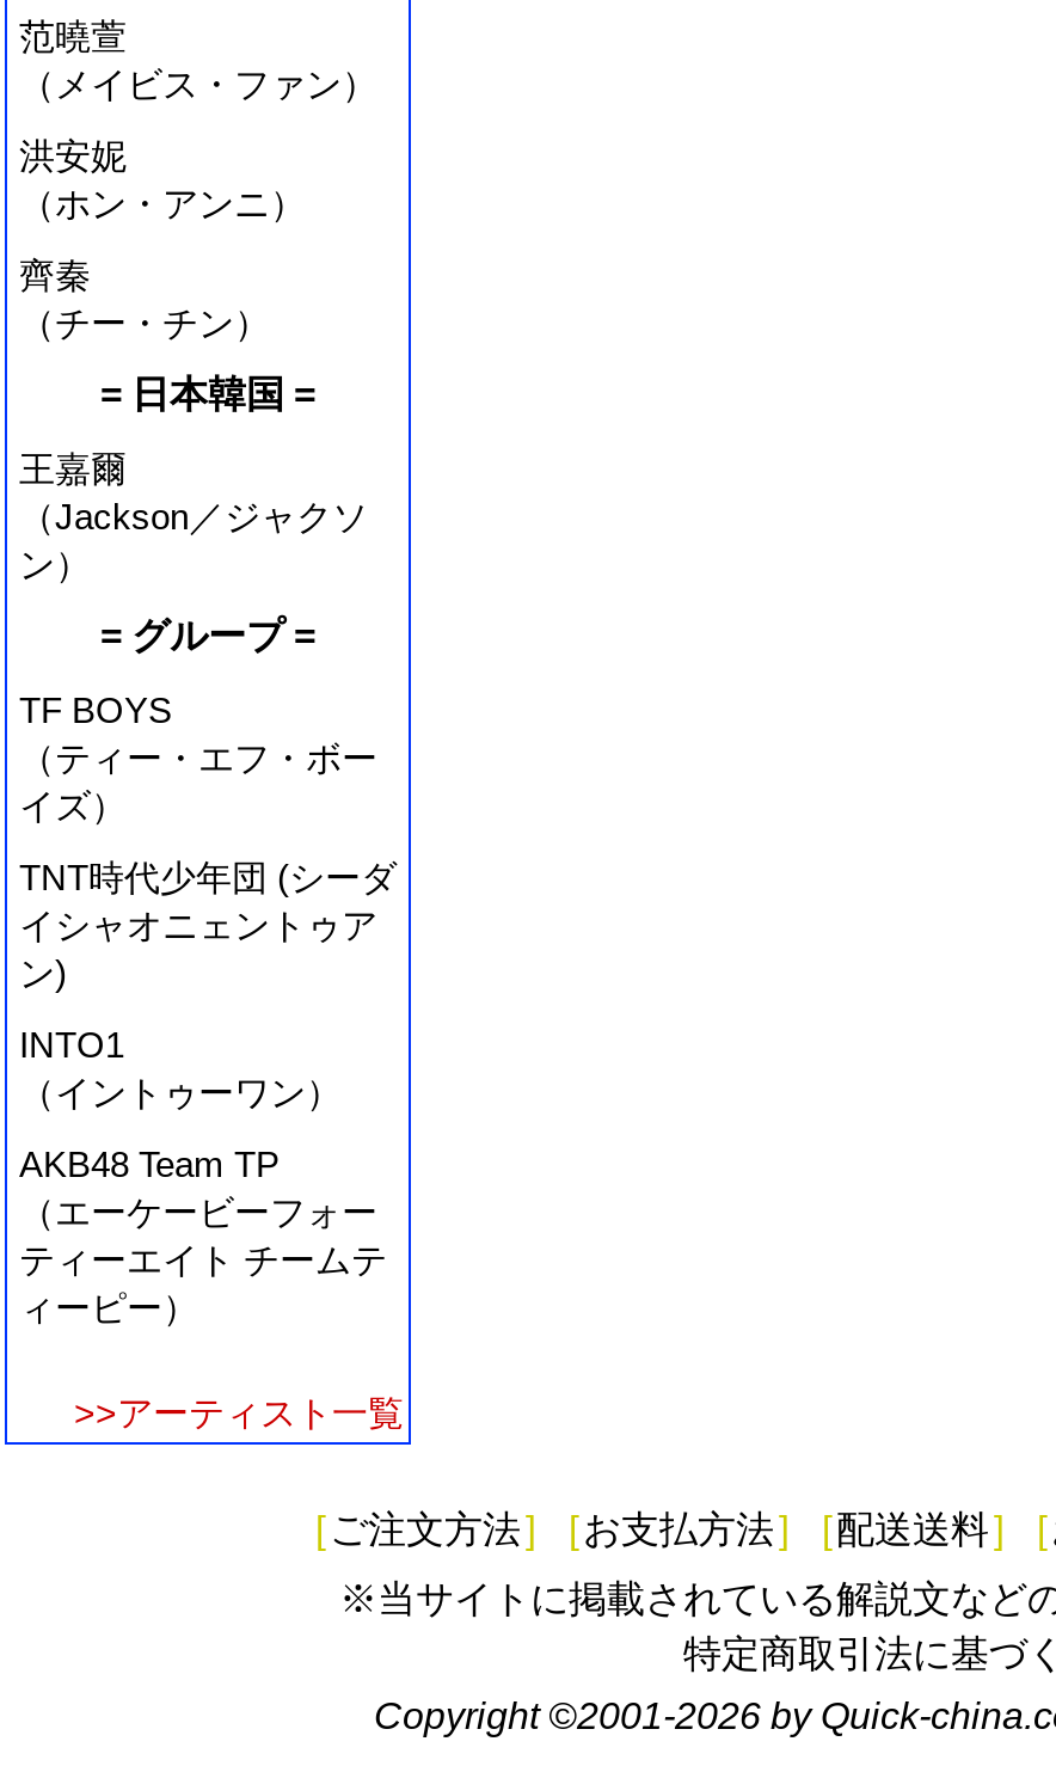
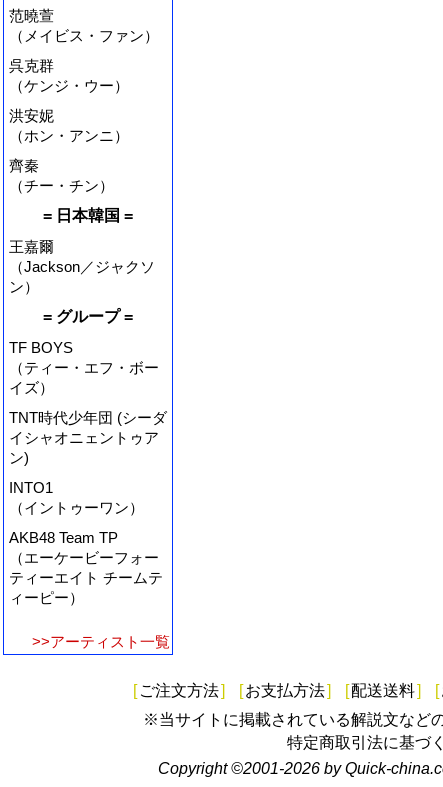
+ 呉克群
+ （ケンジ・ウー）
